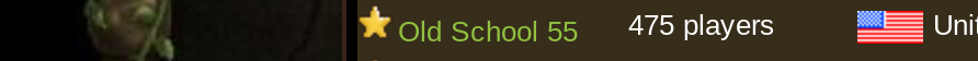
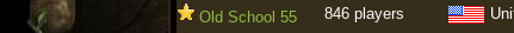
- Old School 55 475 players
+ Old School 55 846 players
